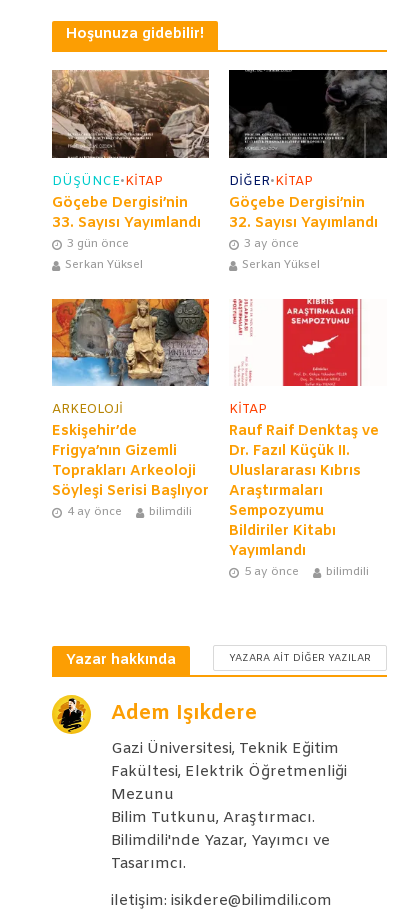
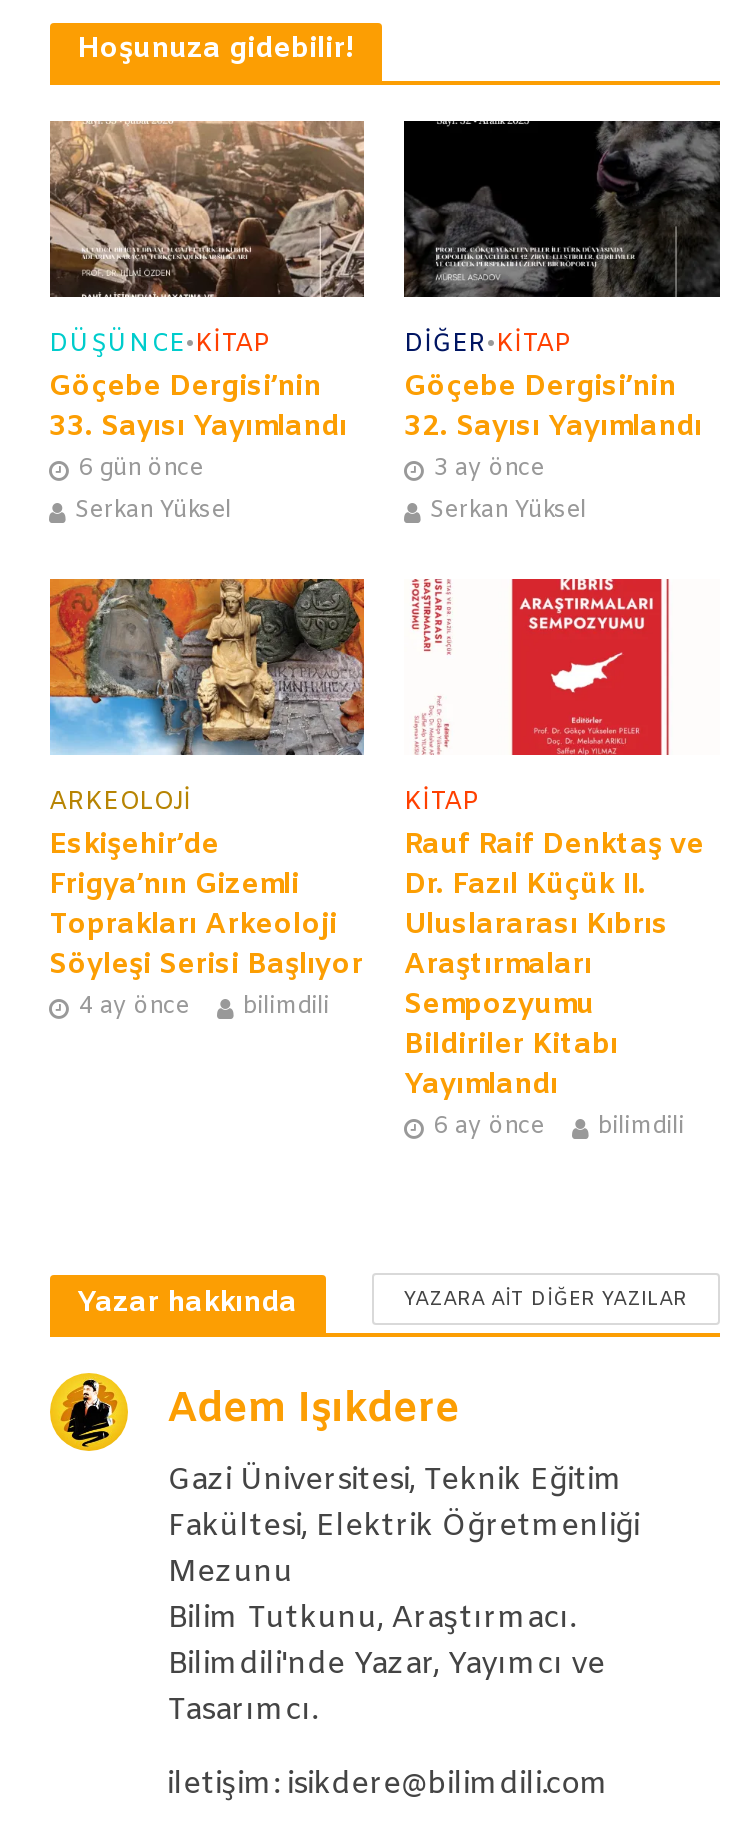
- 3 gün önce
+ 6 gün önce

- 5 ay önce bilimdili
+ 6 ay önce bilimdili
